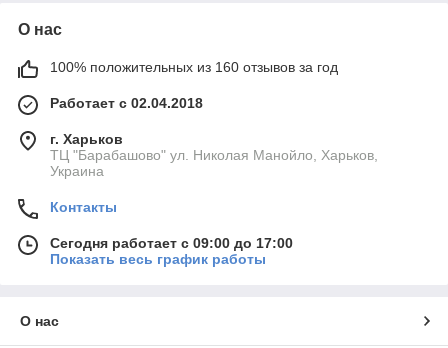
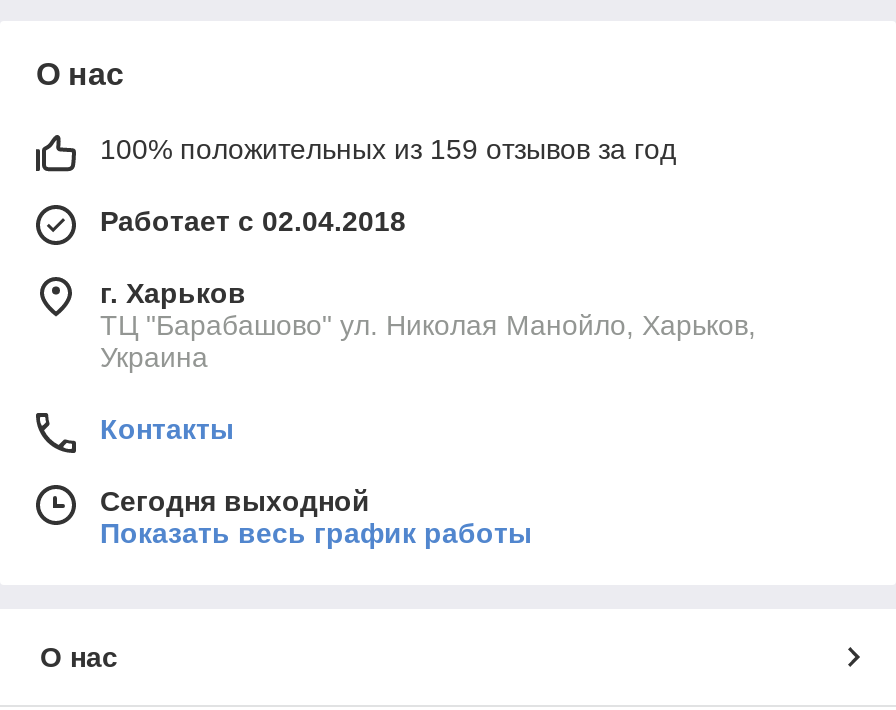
- 100% положительных из 160 отзывов за год
+ 100% положительных из 159 отзывов за год

- Сегодня работает с 09:00 до 17:00
+ Сегодня выходной
